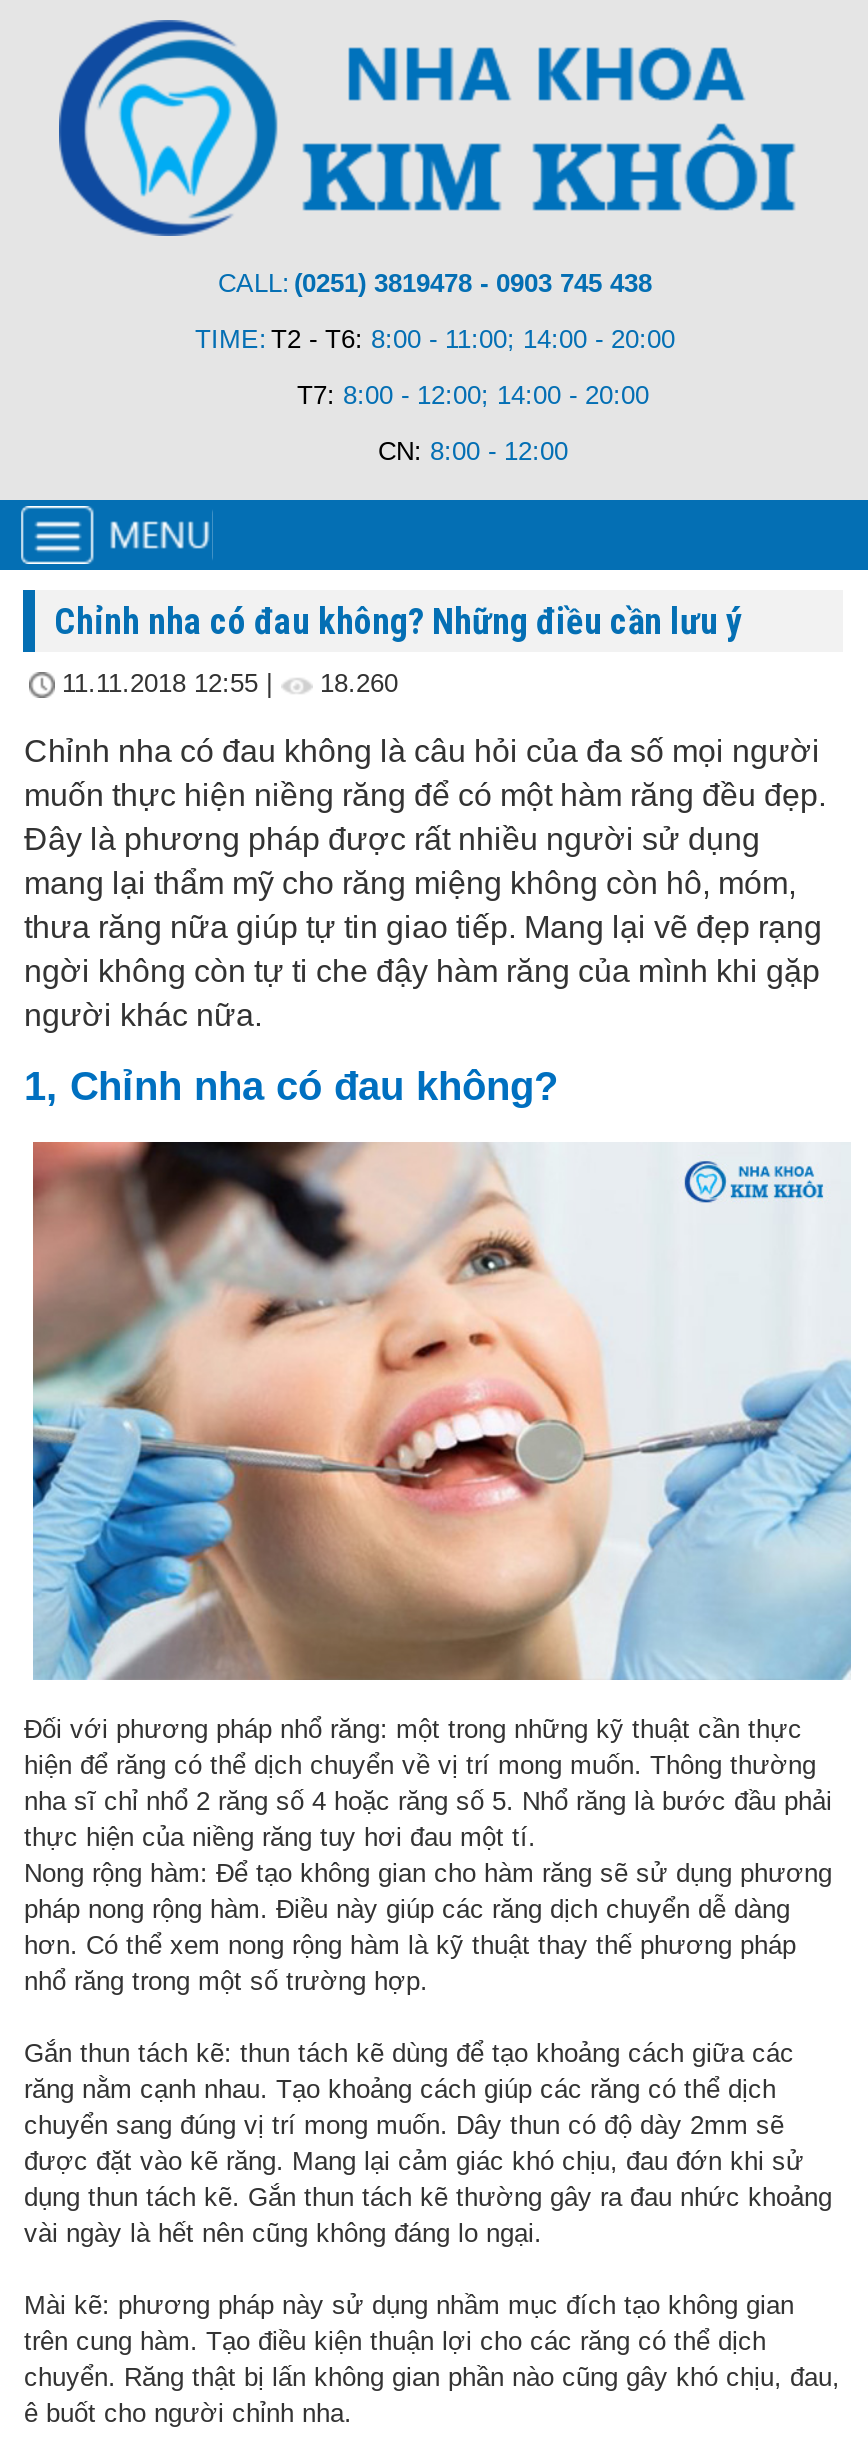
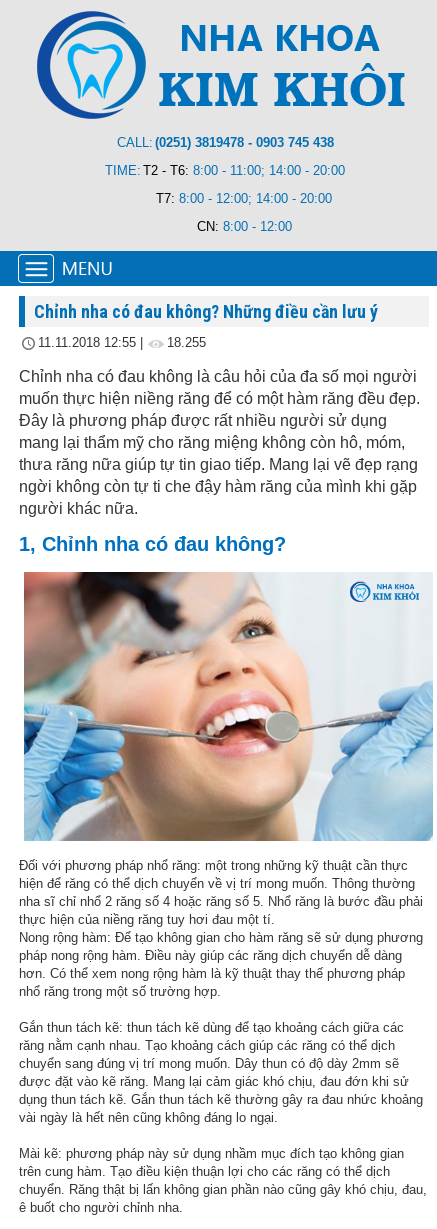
- 18.260
+ 18.255
